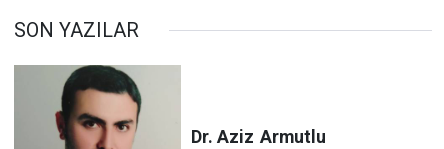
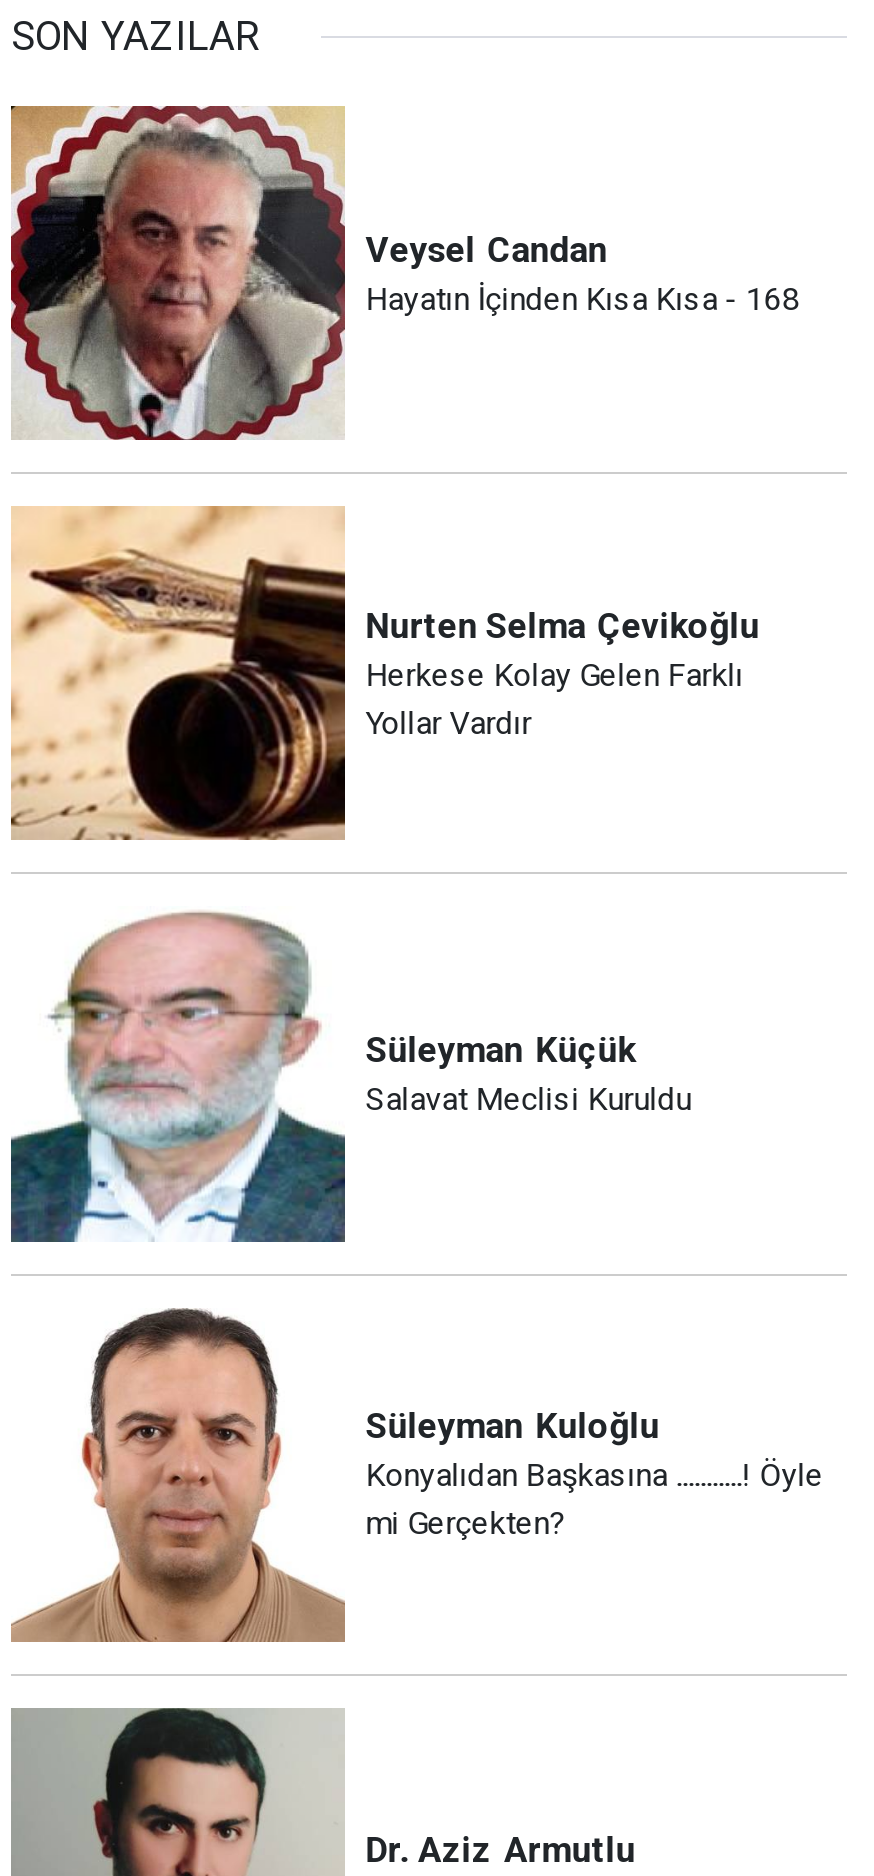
+ [image]
+ Veysel Candan
+ Hayatın İçinden Kısa Kısa - 168

+ [image]
+ Nurten Selma Çevikoğlu
+ Herkese Kolay Gelen Farklı
+ Yollar Vardır

+ [image]
+ Süleyman Küçük
+ Salavat Meclisi Kuruldu

+ [image]
+ Süleyman Kuloğlu
+ Konyalıdan Başkasına ...........! Öyle
+ mi Gerçekten?
